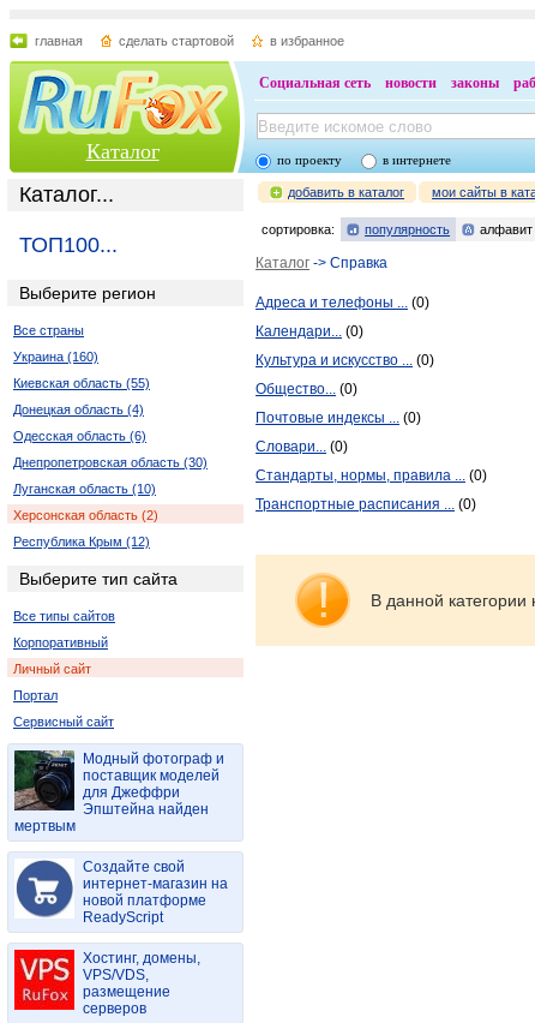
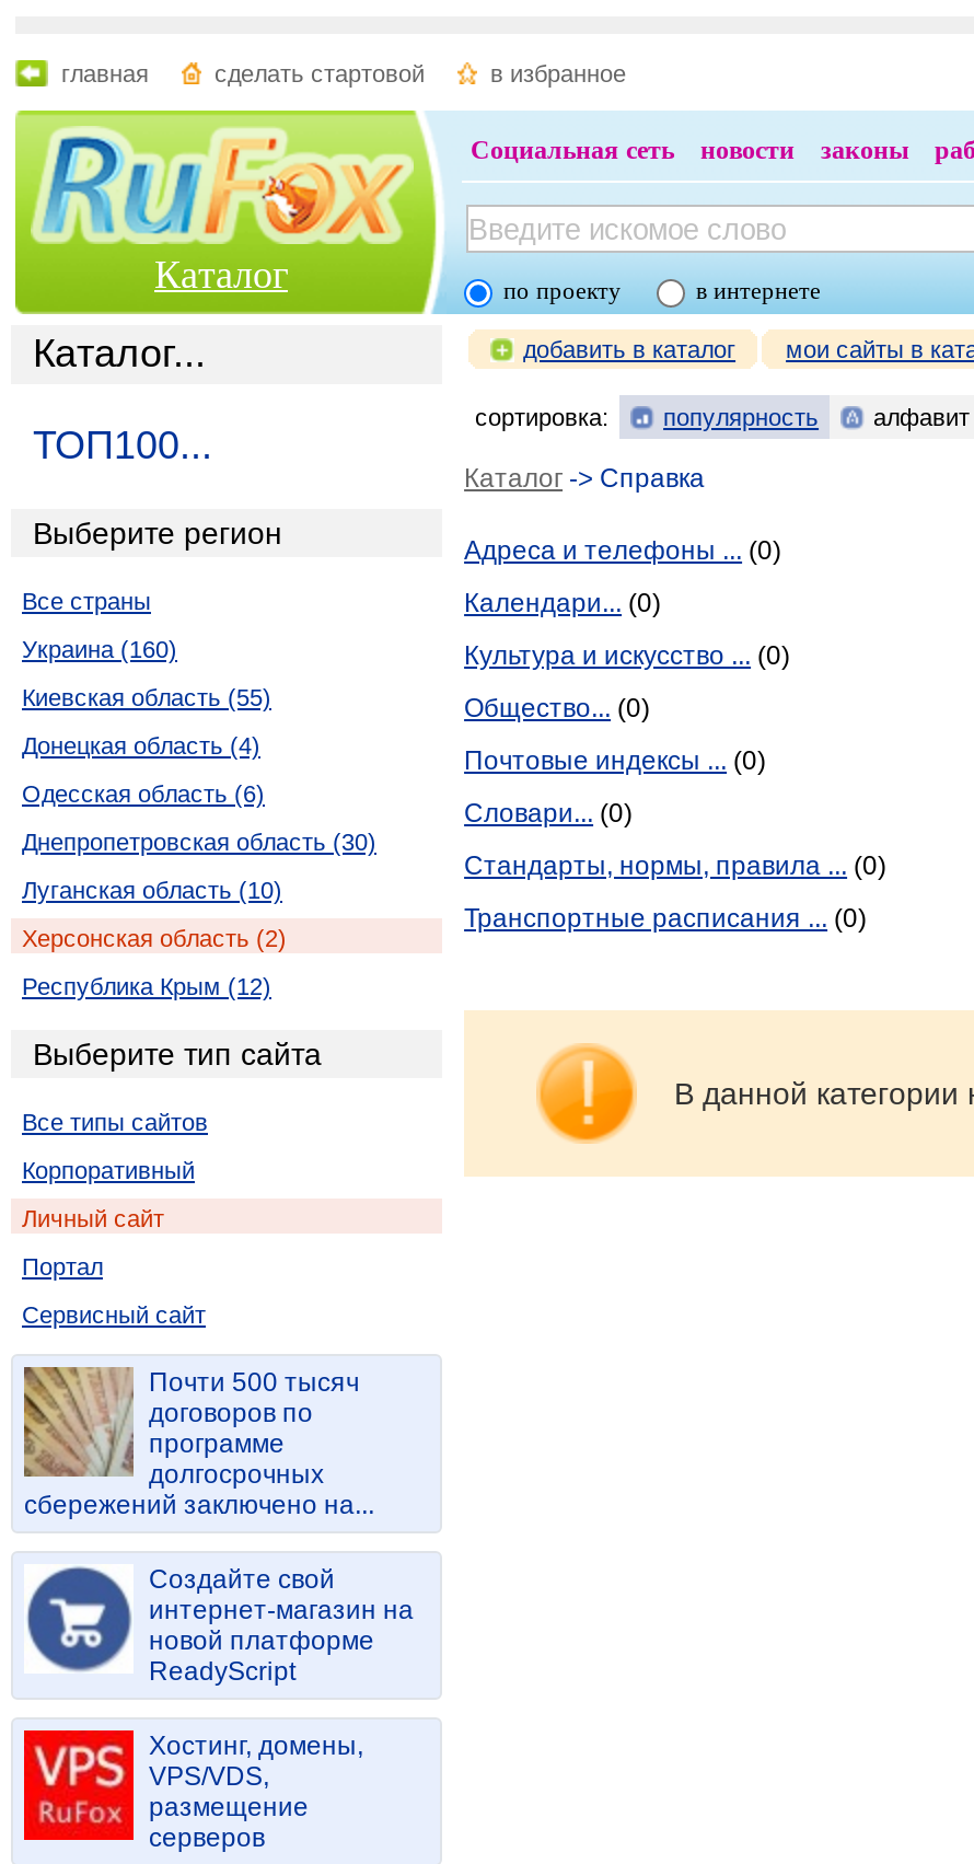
- [image]
- Модный фотограф и
- поставщик моделей
- для Джеффри
- Эпштейна найден
- мертвым
+ [image]
+ Почти 500 тысяч
+ договоров по
+ программе
+ долгосрочных
+ сбережений заключено на...
